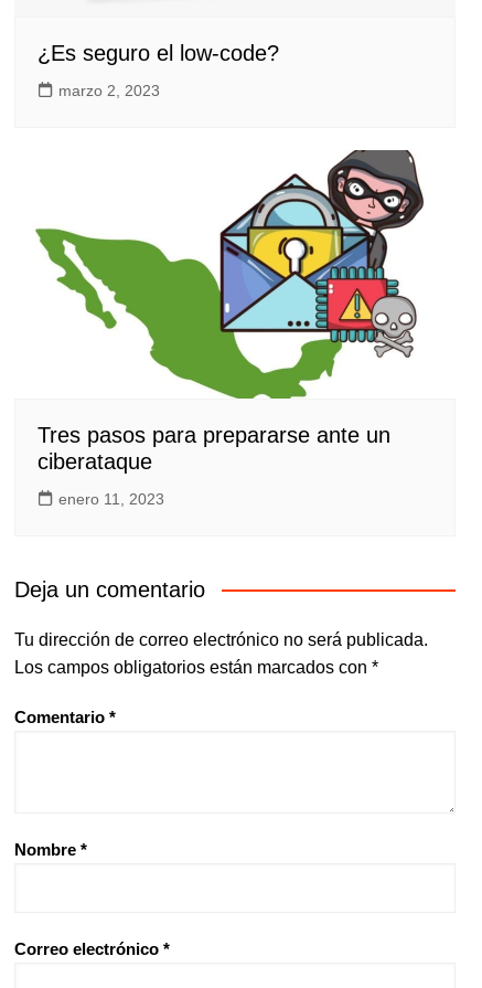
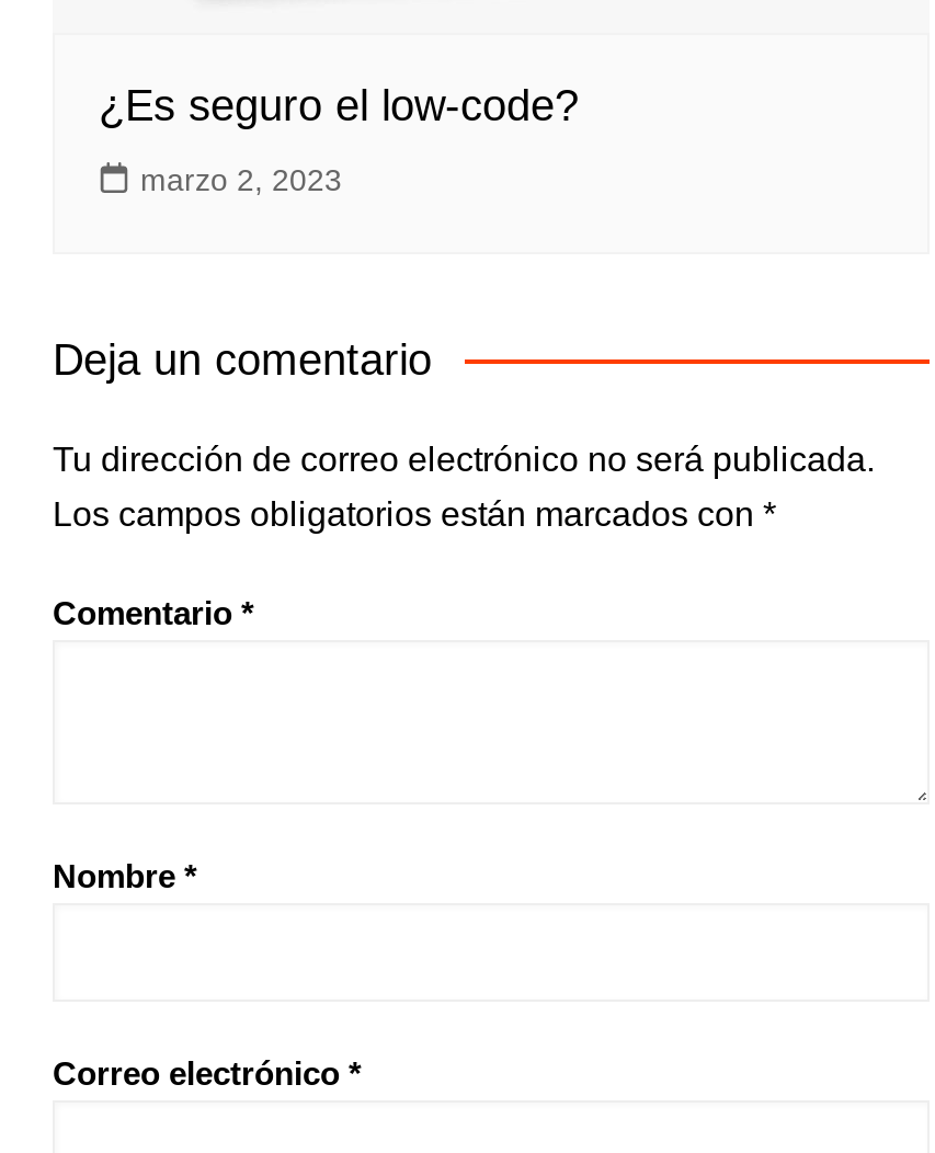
- [image]
- Tres pasos para prepararse ante un
- ciberataque
- enero 11, 2023
